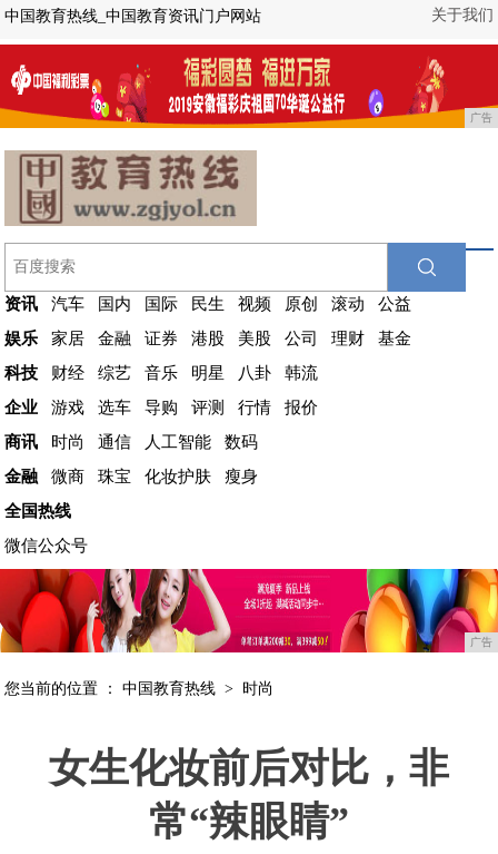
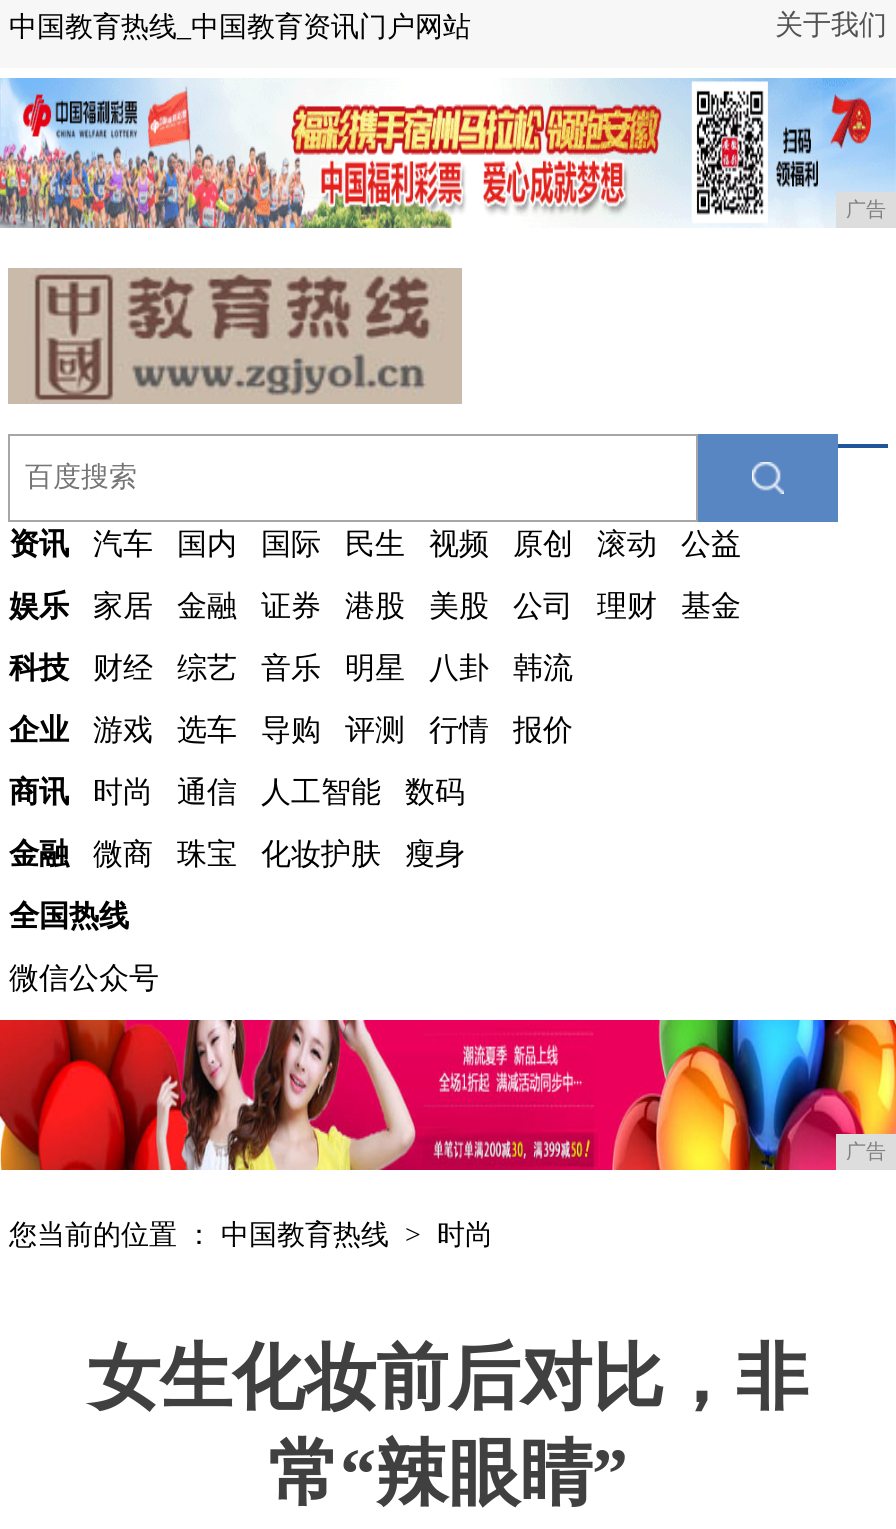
- [image]
+ [image]
